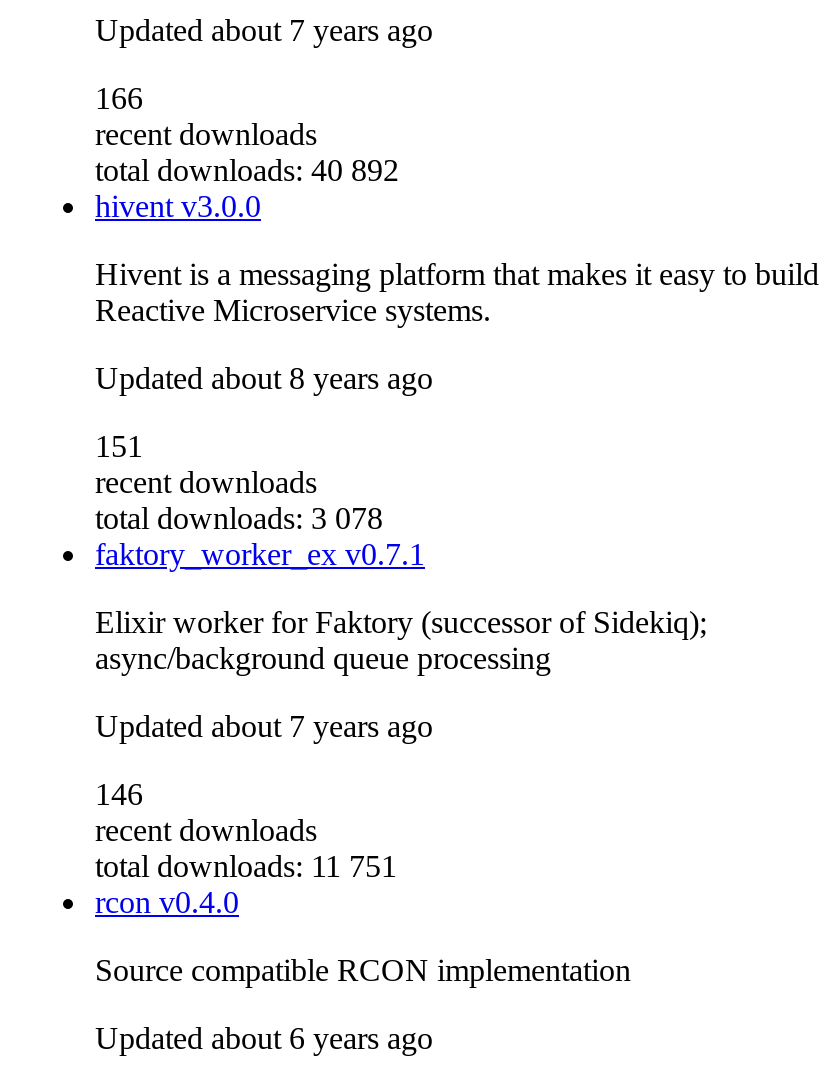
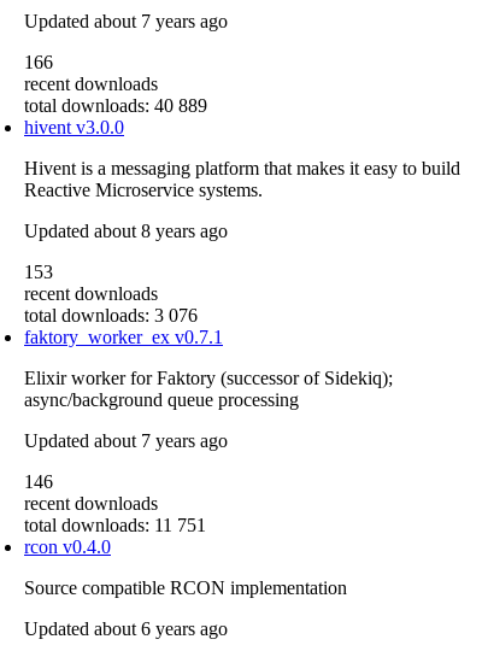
- total downloads: 40 892
+ total downloads: 40 889

- 151
+ 153

- total downloads: 3 078
+ total downloads: 3 076
